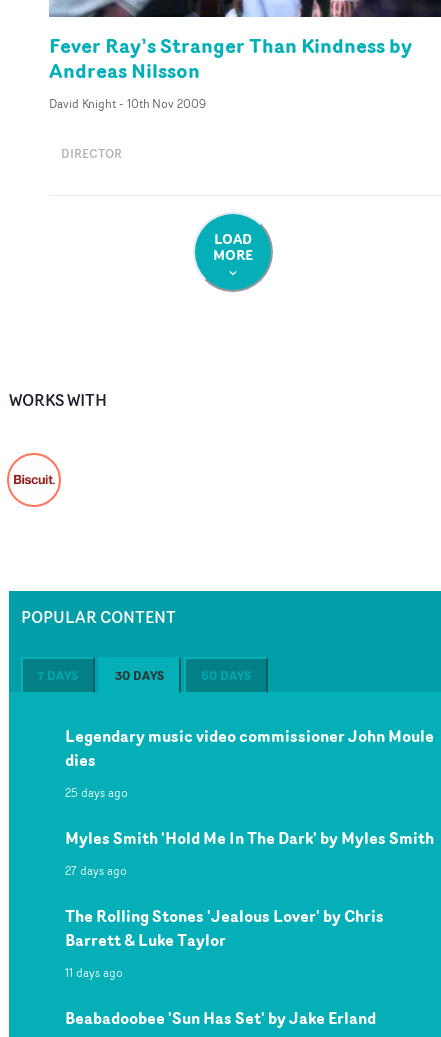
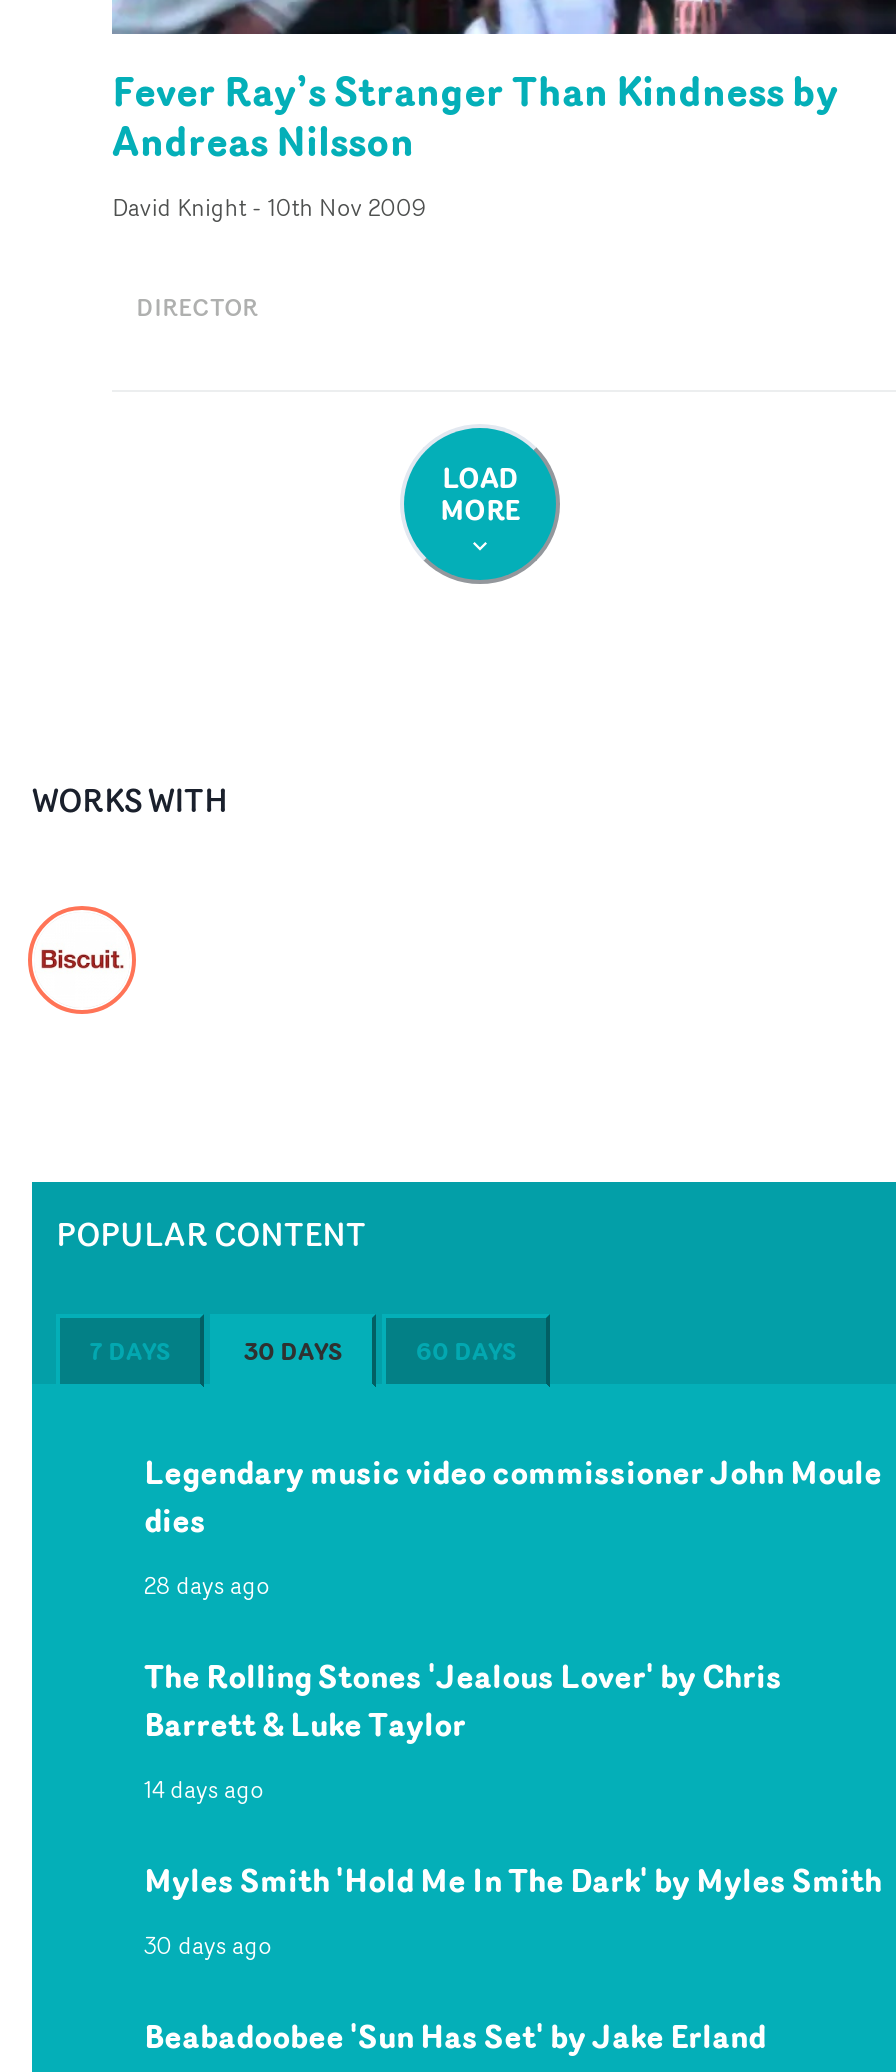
- 25 days ago
- 27 days ago
+ 28 days ago

moved down: Myles Smith 'Hold Me In The Dark' by Myles Smith

moved up: The Rolling Stones 'Jealous Lover' by Chris | Barrett & Luke Taylor

- 11 days ago
+ 14 days ago
+ 30 days ago
